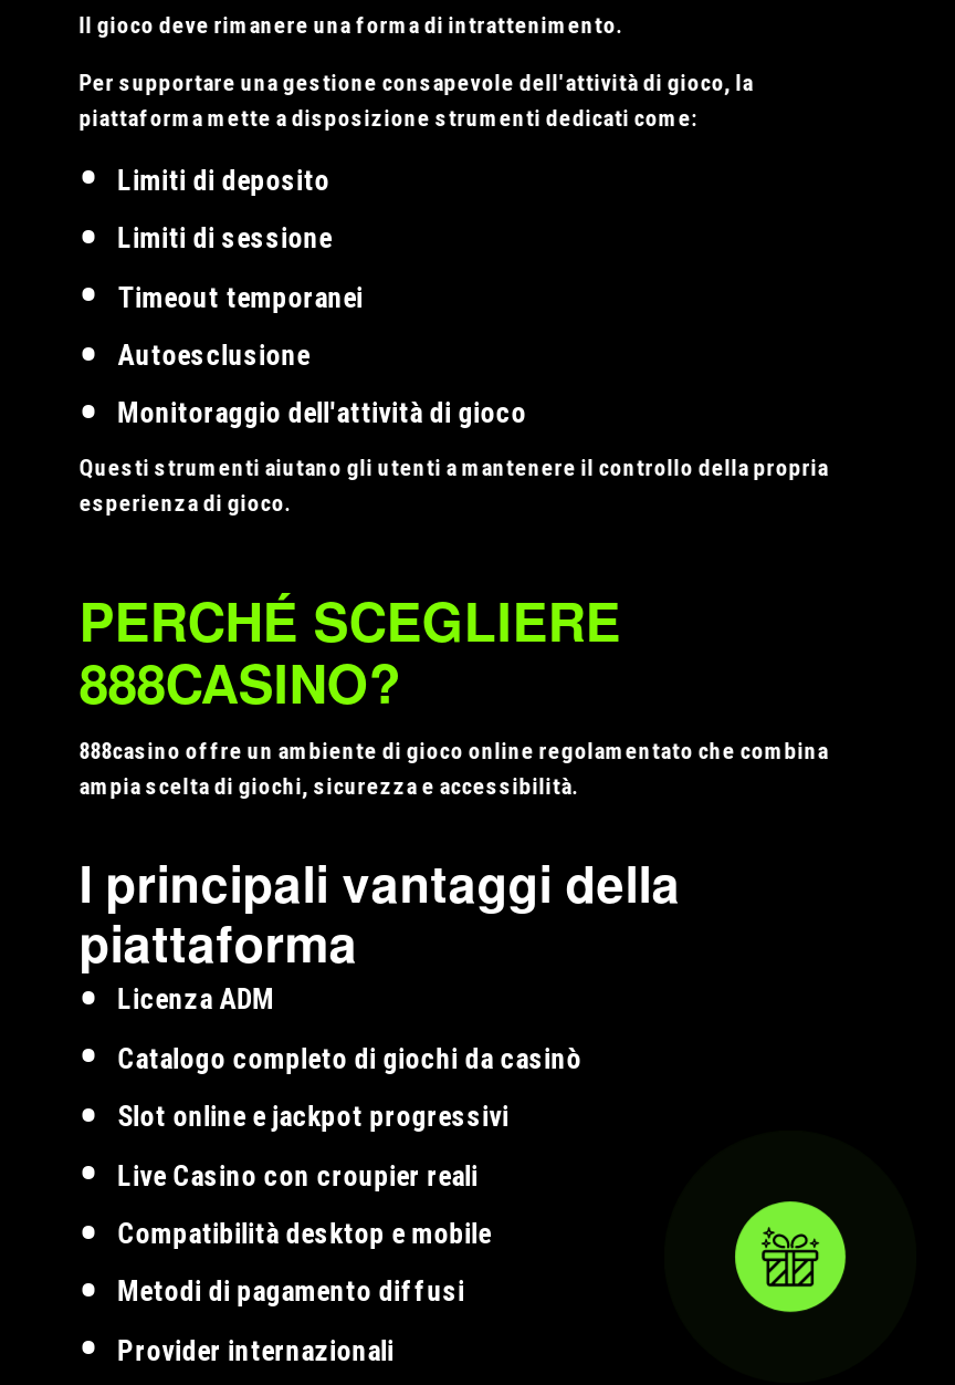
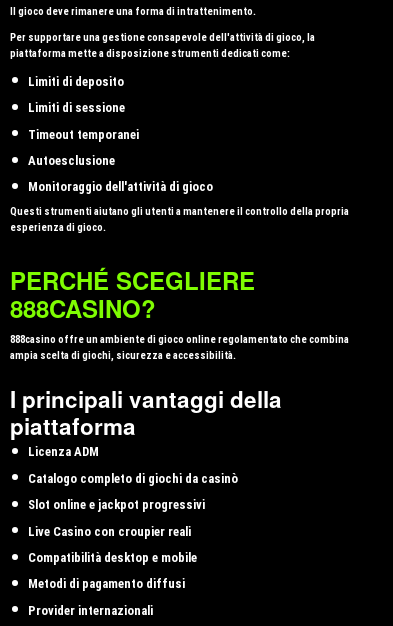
- [image]
